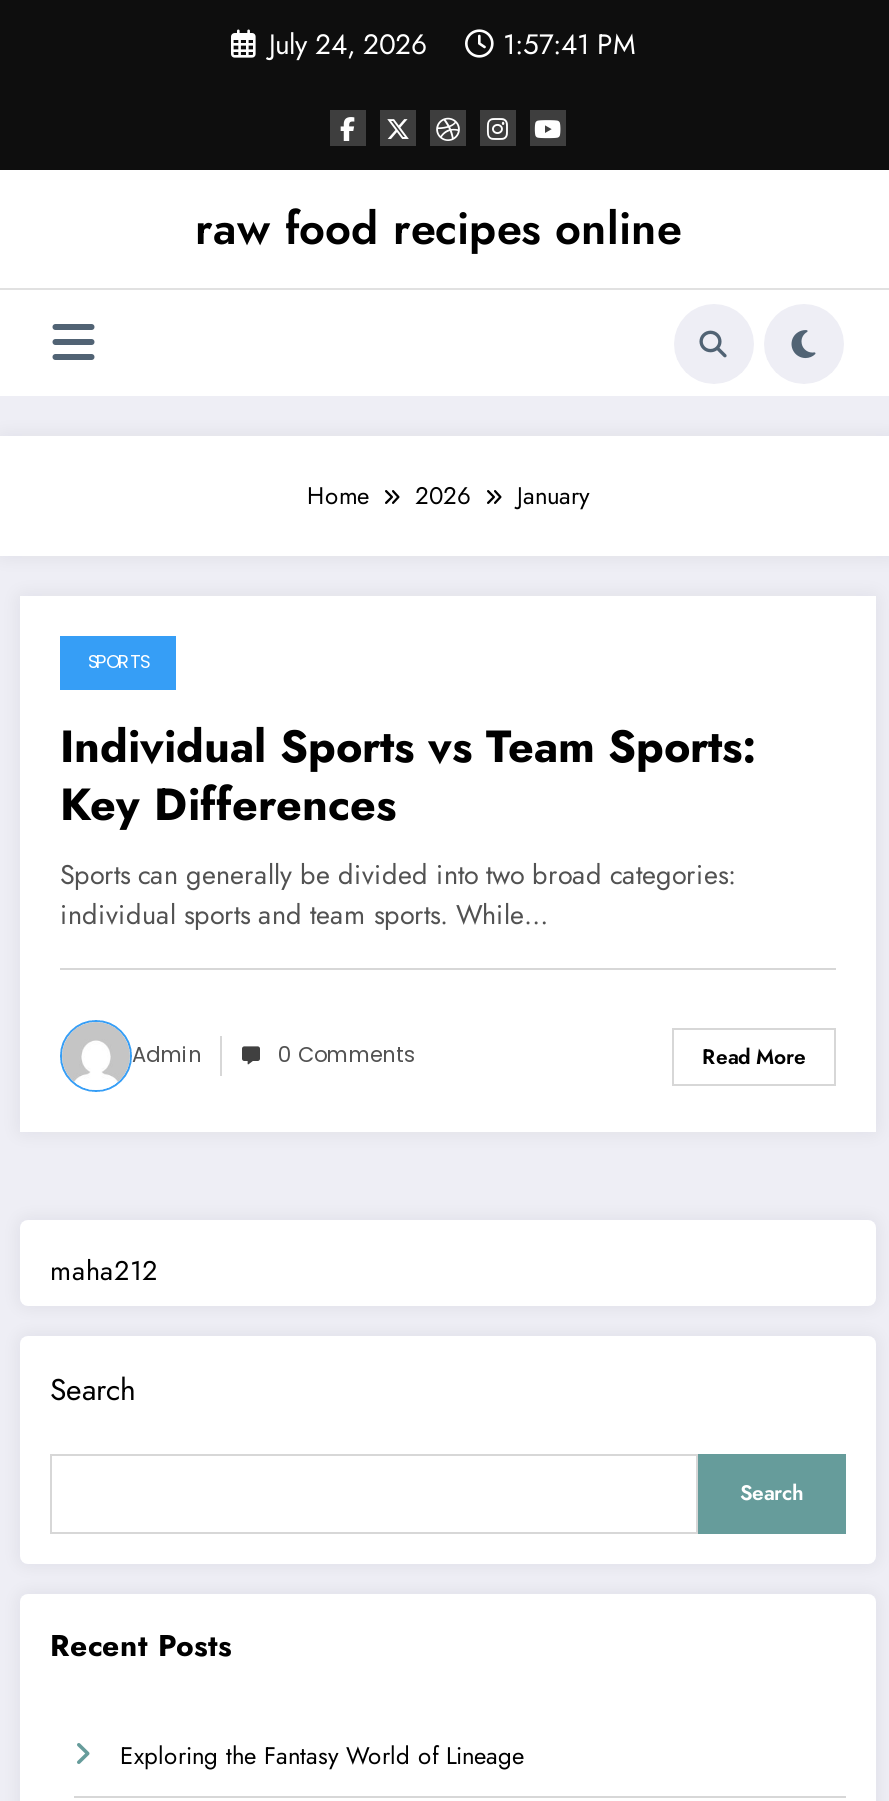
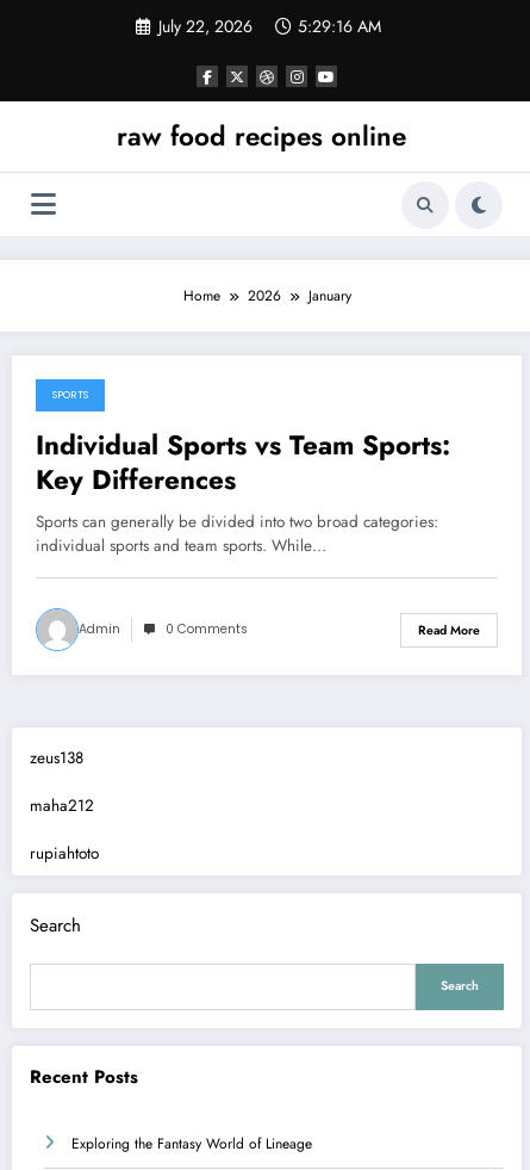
- July 24, 2026
- 1:57:41 PM
+ July 22, 2026
+ 5:29:16 AM

+ zeus138

+ rupiahtoto
